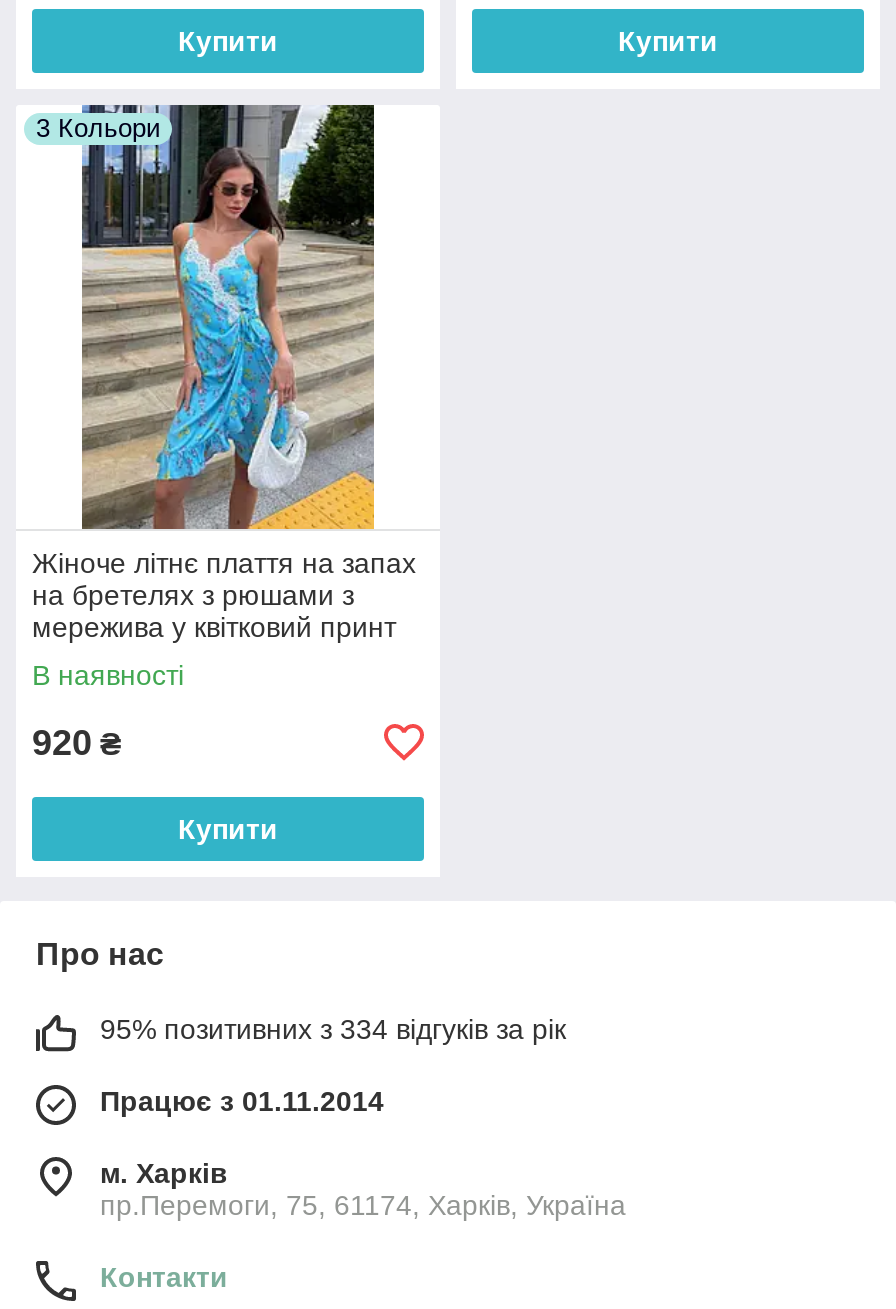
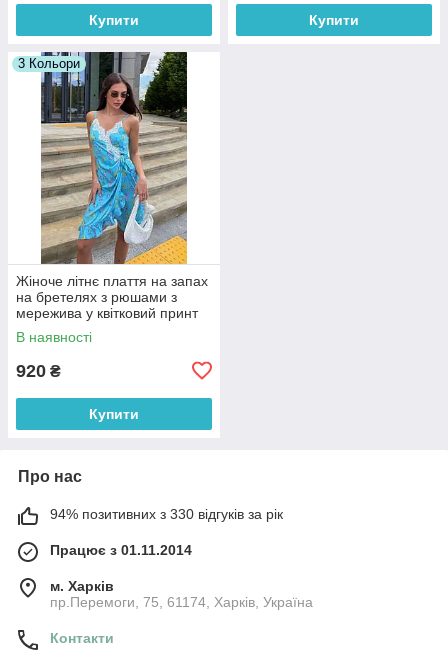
- 95% позитивних з 334 відгуків за рік
+ 94% позитивних з 330 відгуків за рік
